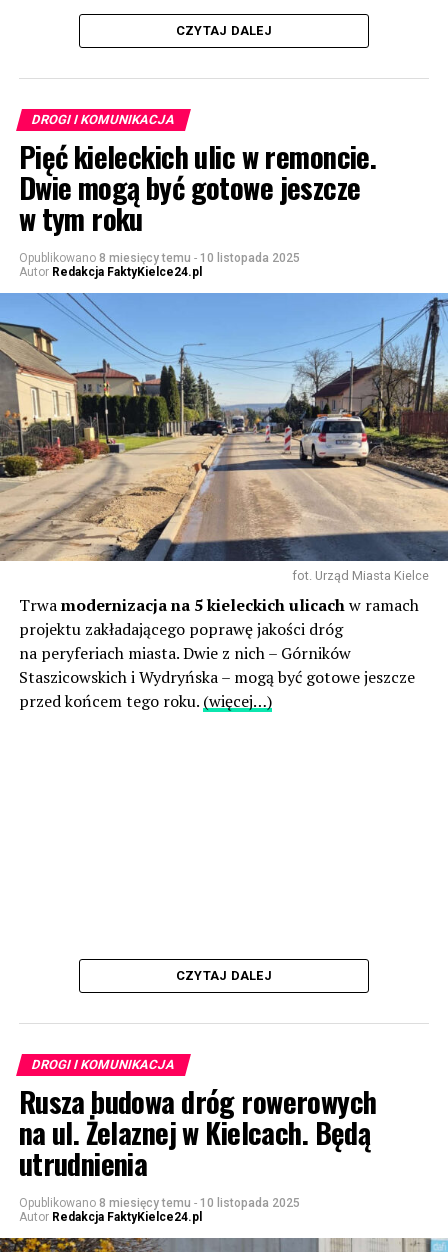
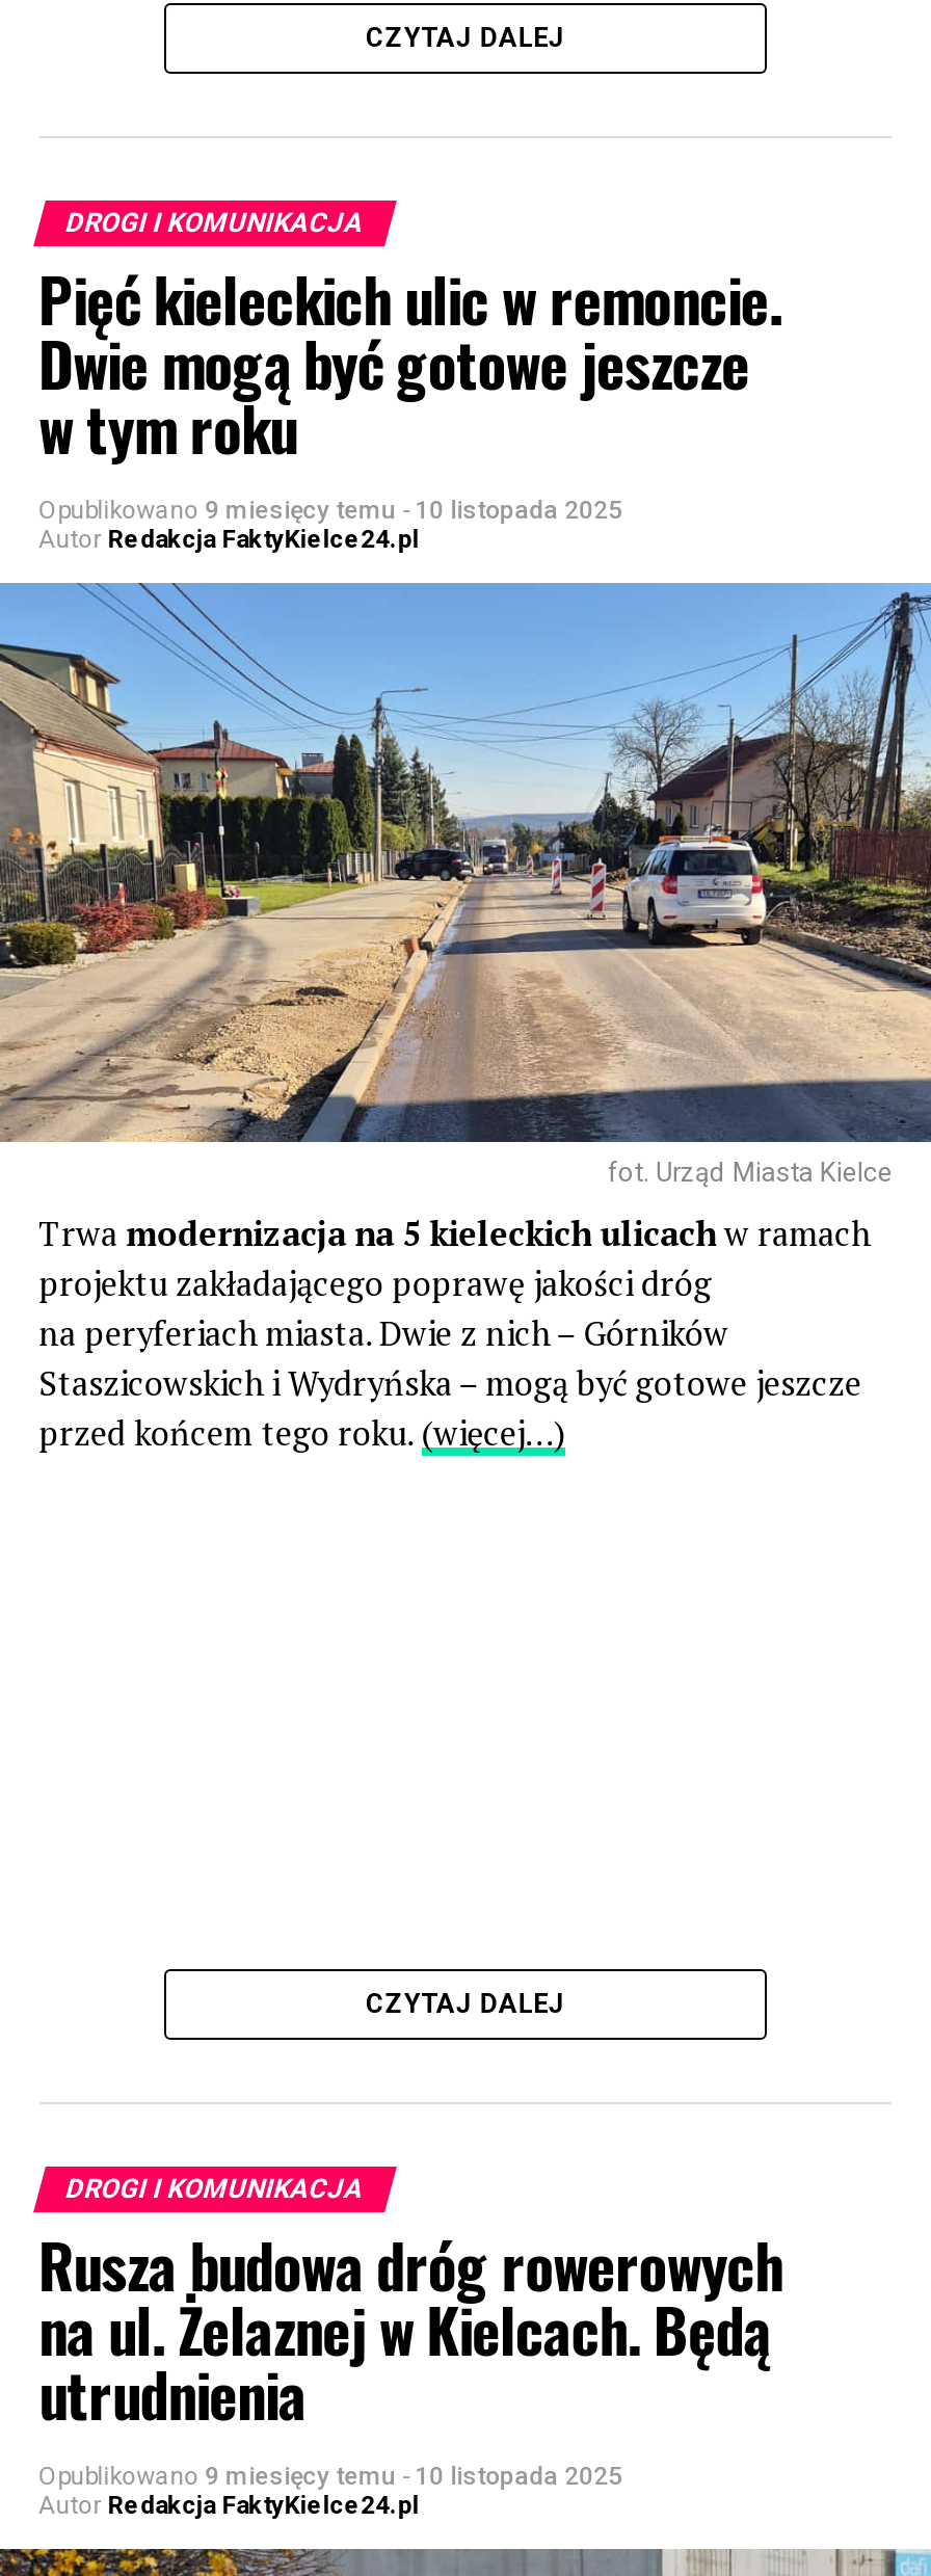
- Opublikowano 8 miesięcy temu - 10 listopada 2025
+ Opublikowano 9 miesięcy temu - 10 listopada 2025

- Opublikowano 8 miesięcy temu - 10 listopada 2025
+ Opublikowano 9 miesięcy temu - 10 listopada 2025
